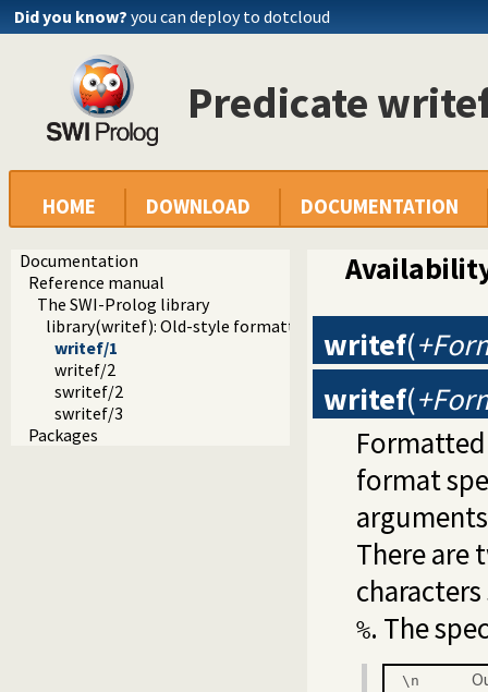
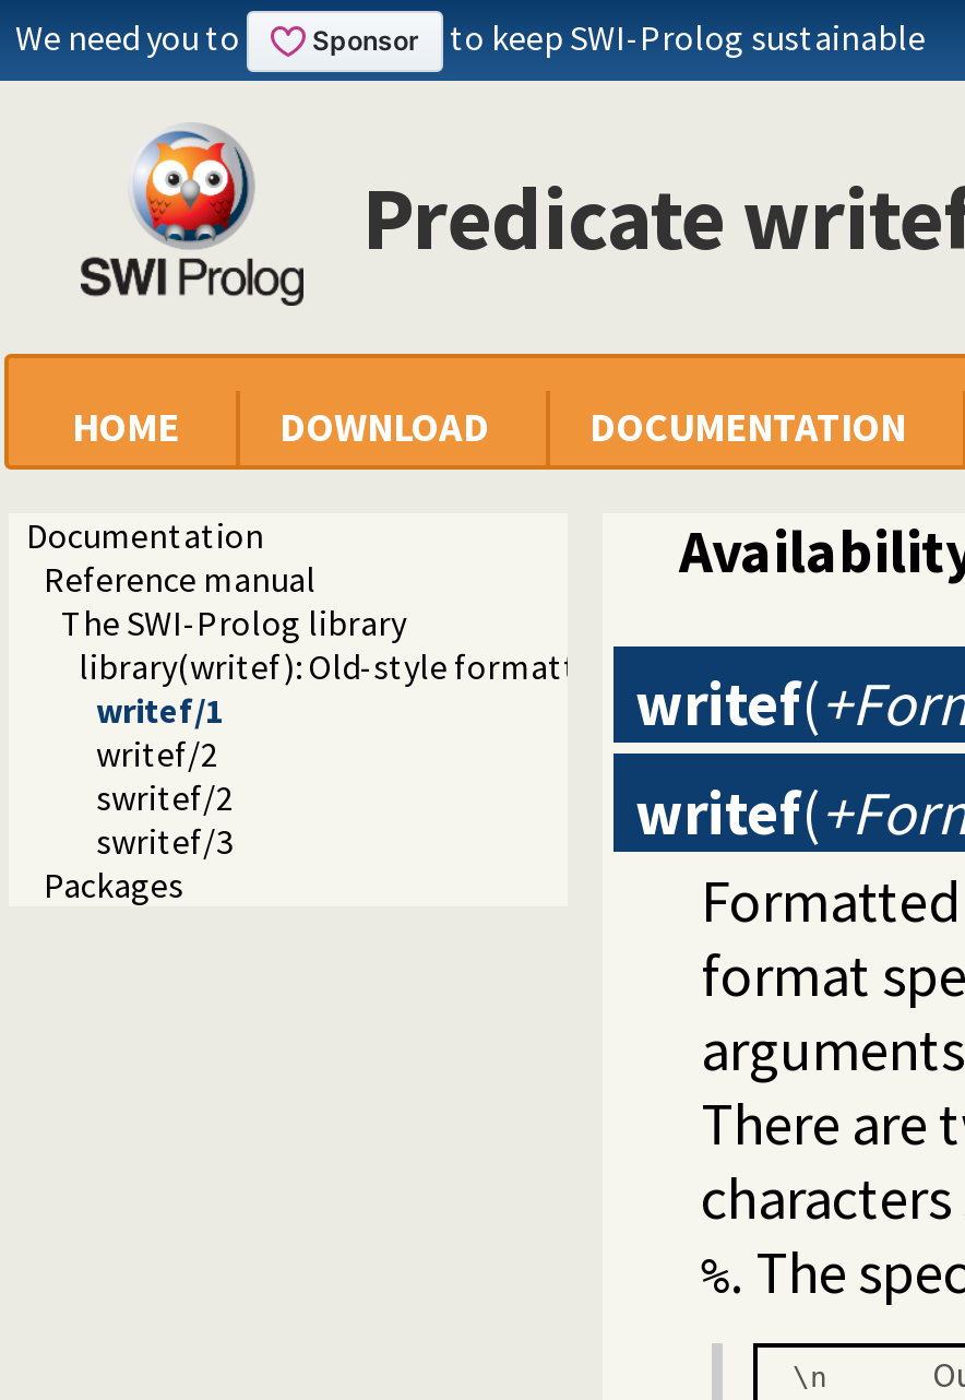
- Did you know? you can deploy to dotcloud
+ We need you to
+ to keep SWI-Prolog sustainable
